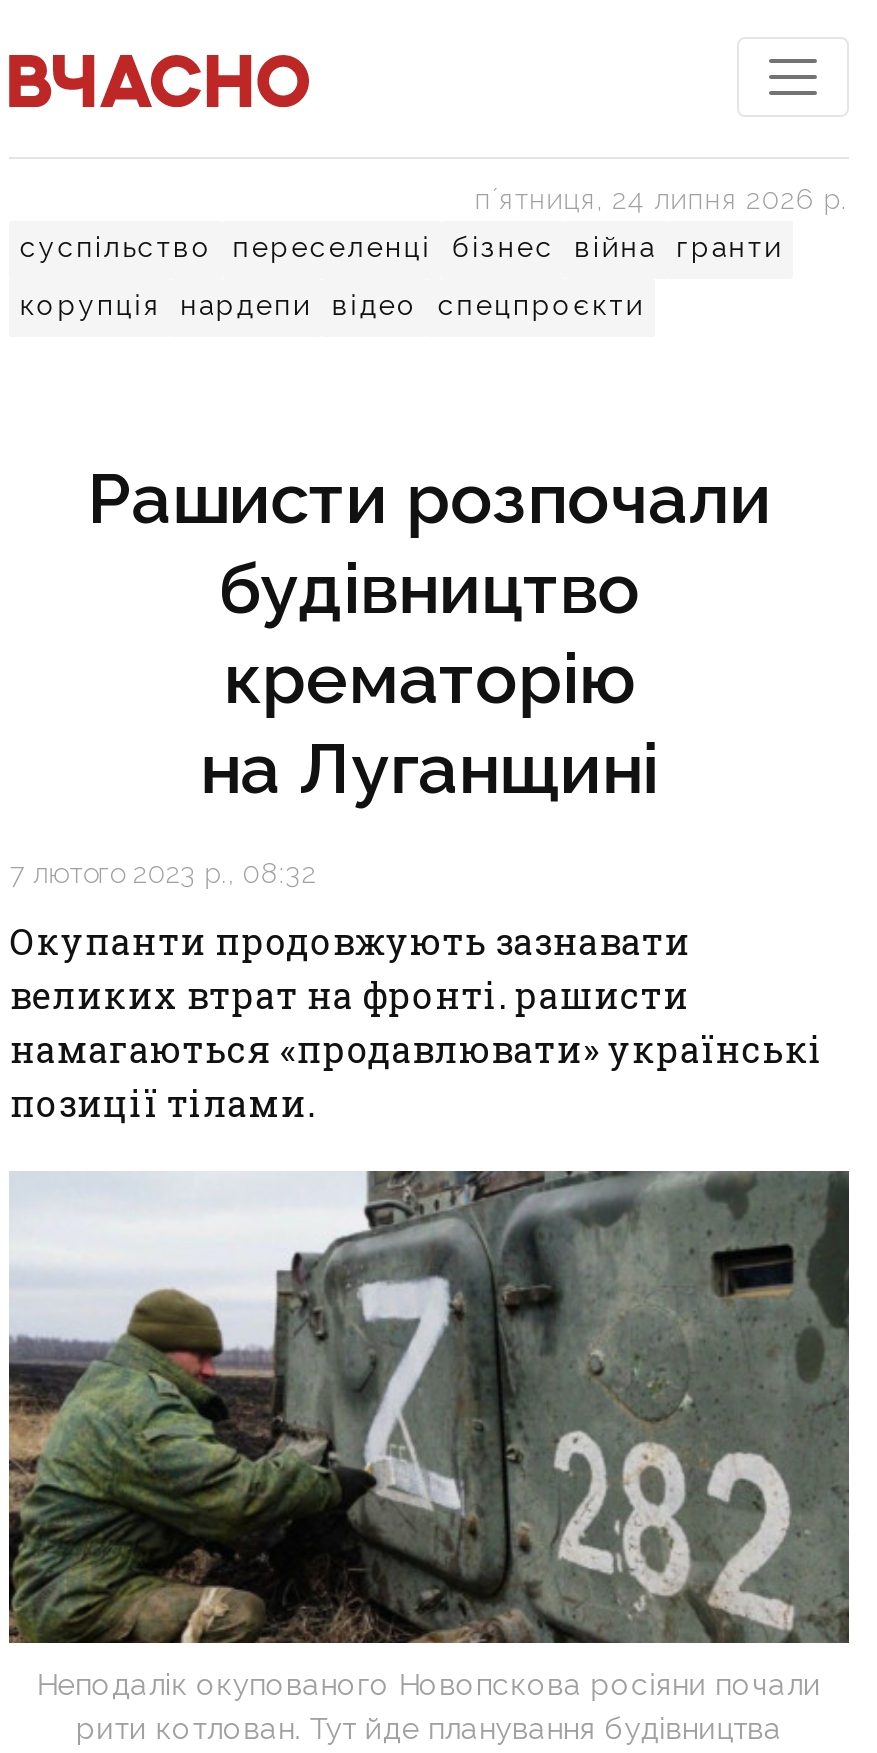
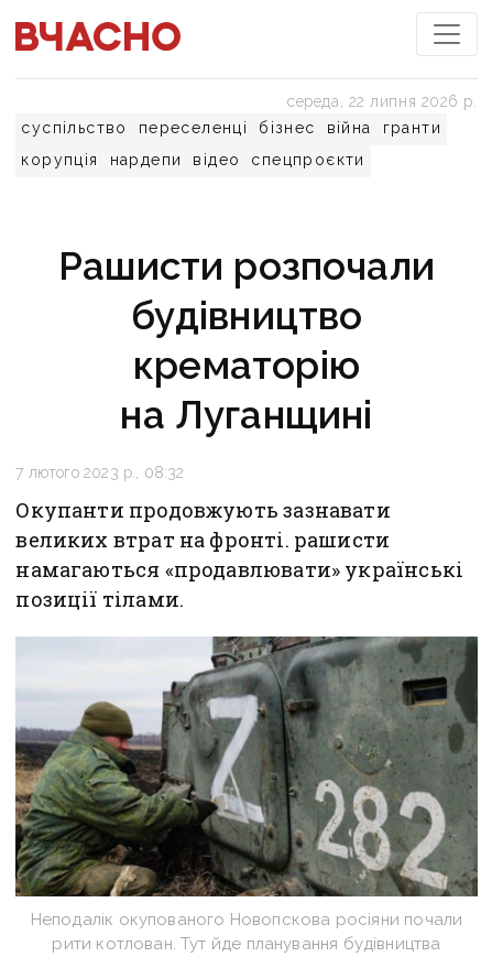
- пʼятниця, 24 липня 2026 р.
+ середа, 22 липня 2026 р.
